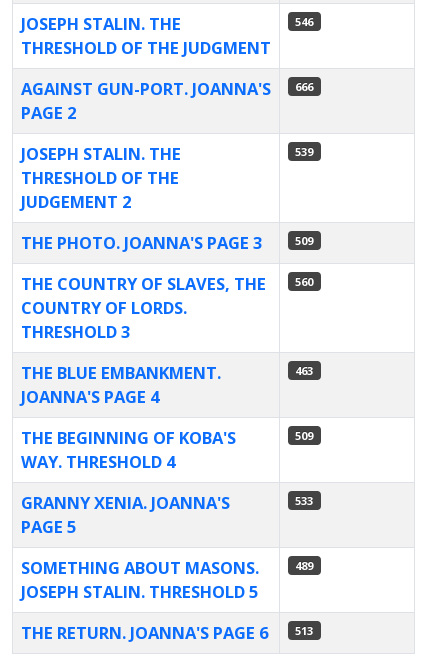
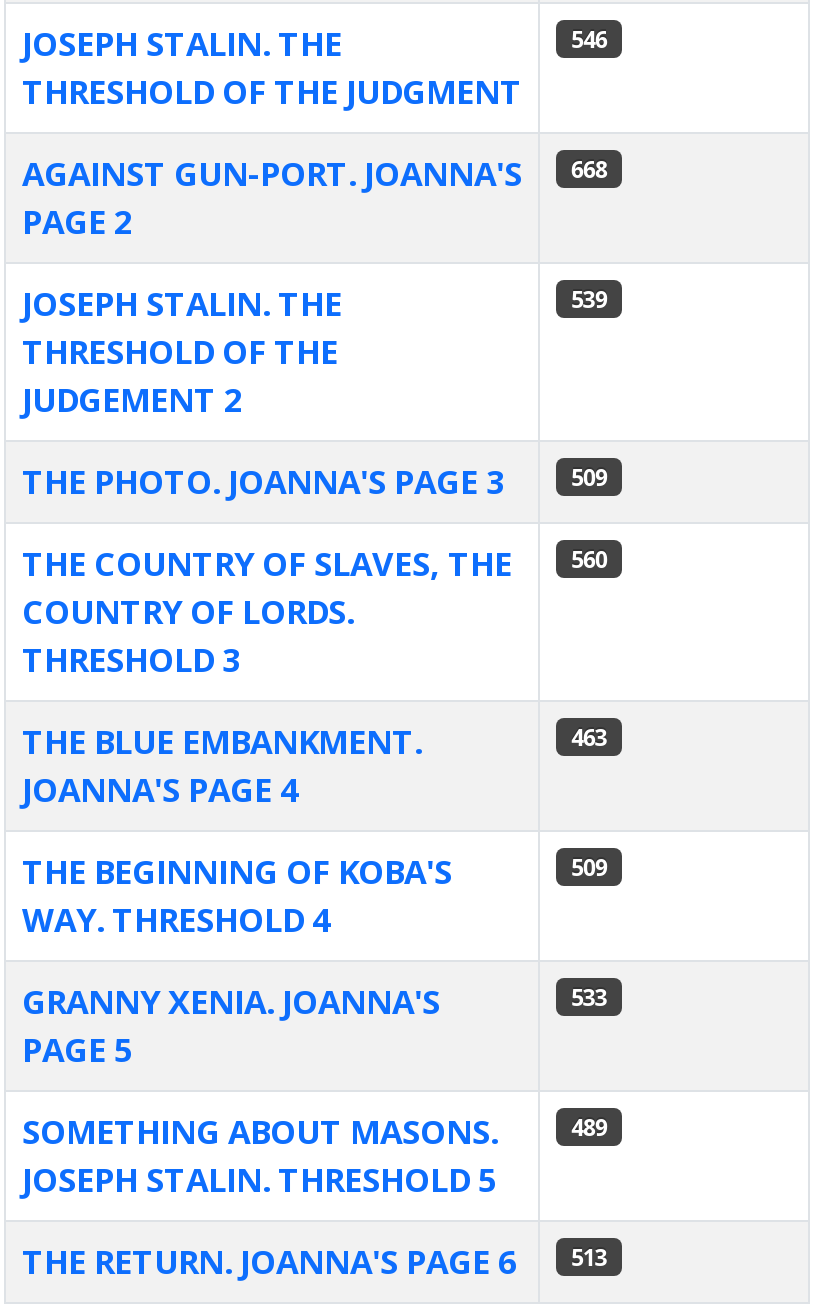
- AGAINST GUN-PORT. JOANNA'S 666
+ AGAINST GUN-PORT. JOANNA'S 668
